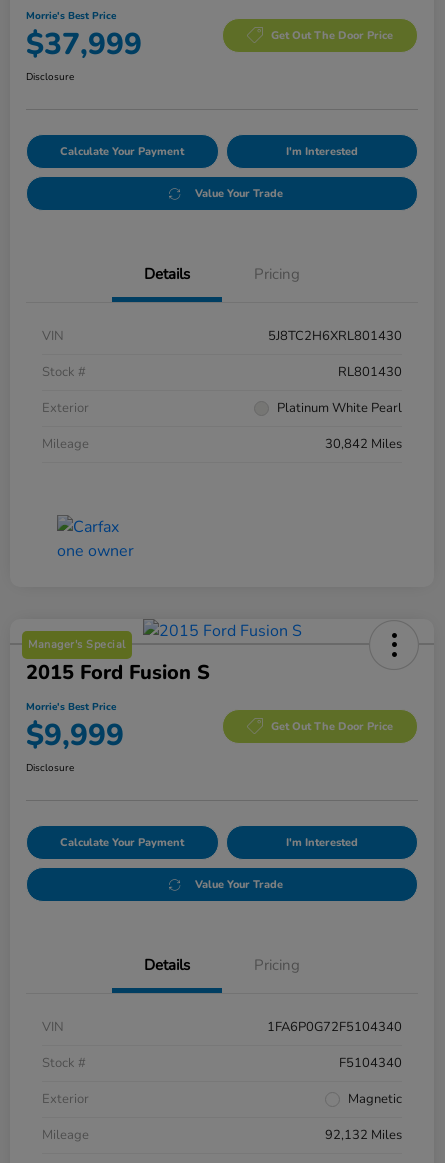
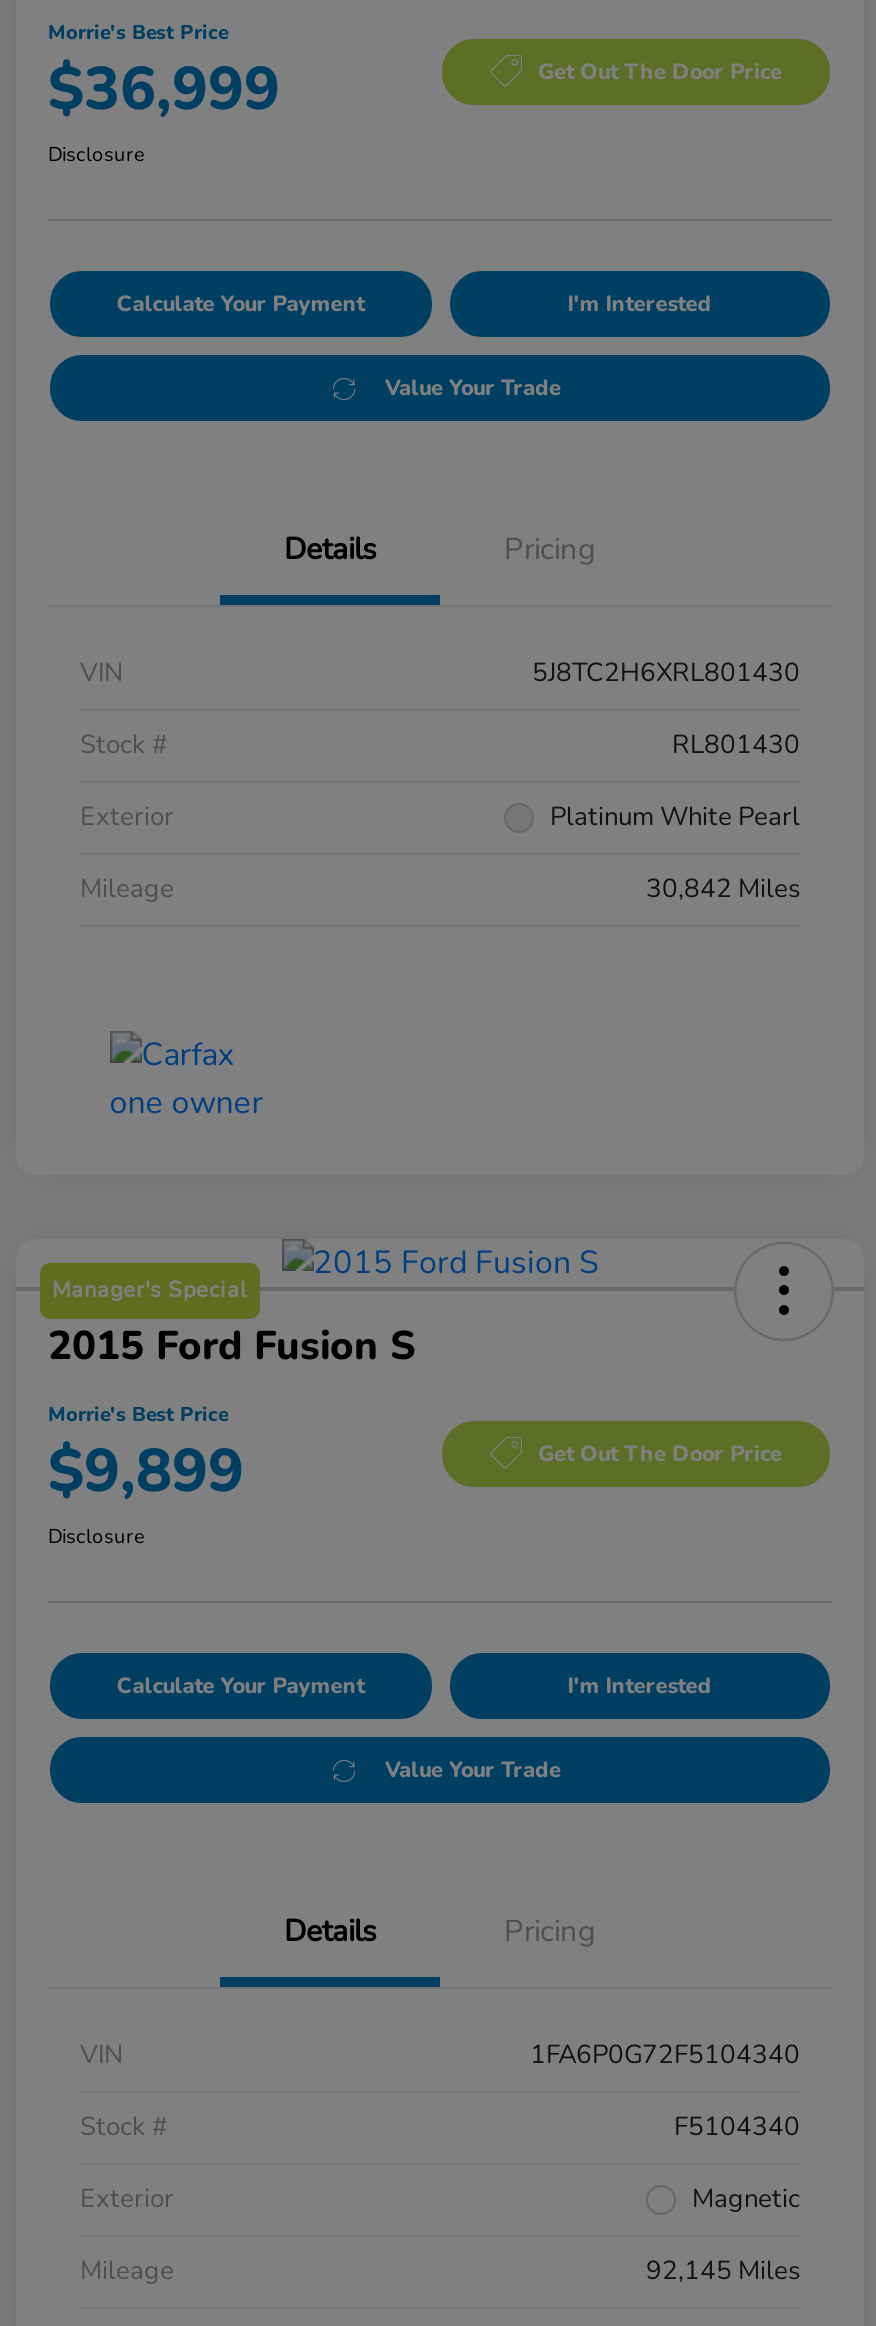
- $37,999
+ $36,999

- $9,999
+ $9,899

- 92,132 Miles
+ 92,145 Miles
